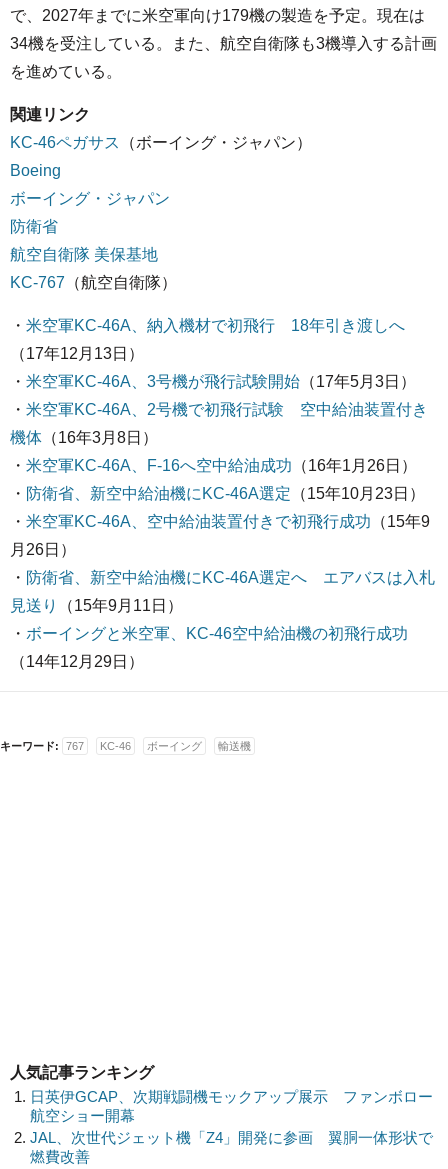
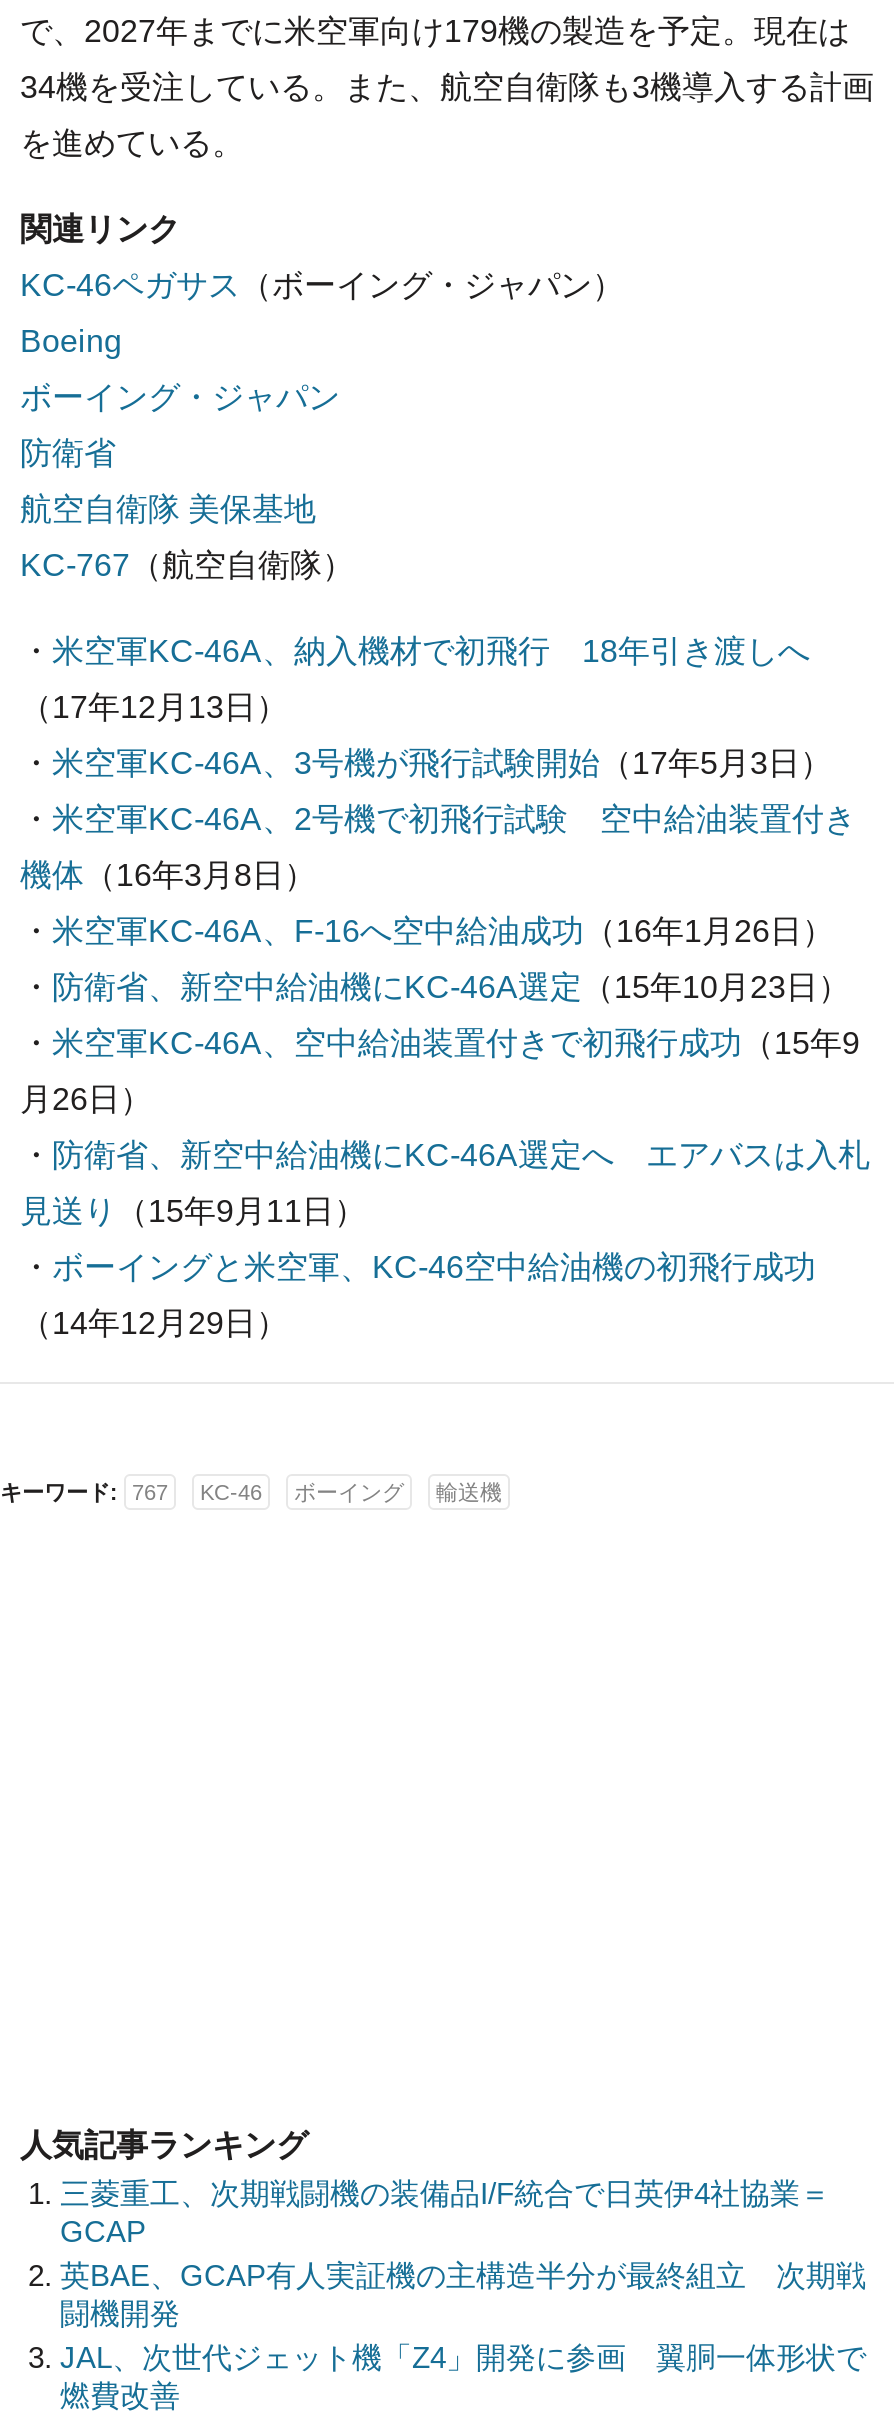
- 日英伊GCAP、次期戦闘機モックアップ展示 ファンボロー
- 航空ショー開幕
+ 三菱重工、次期戦闘機の装備品I/F統合で日英伊4社協業＝
+ GCAP
+ 英BAE、GCAP有人実証機の主構造半分が最終組立 次期戦
+ 闘機開発
